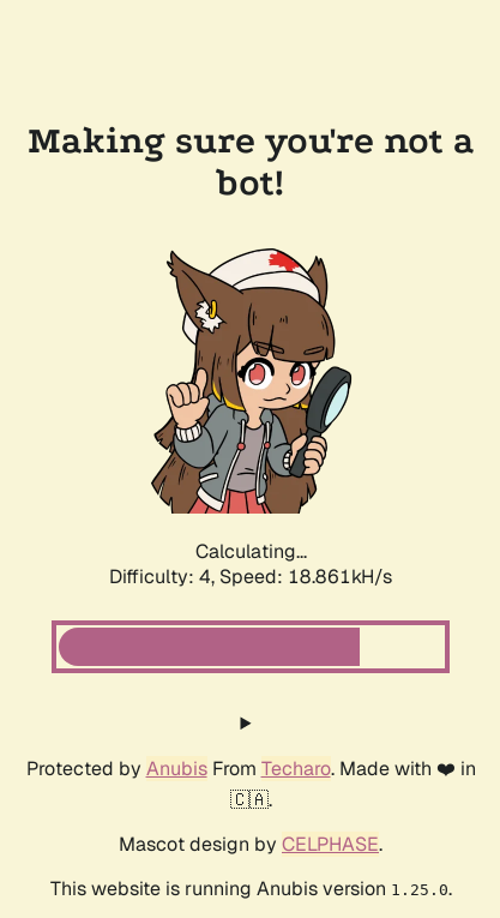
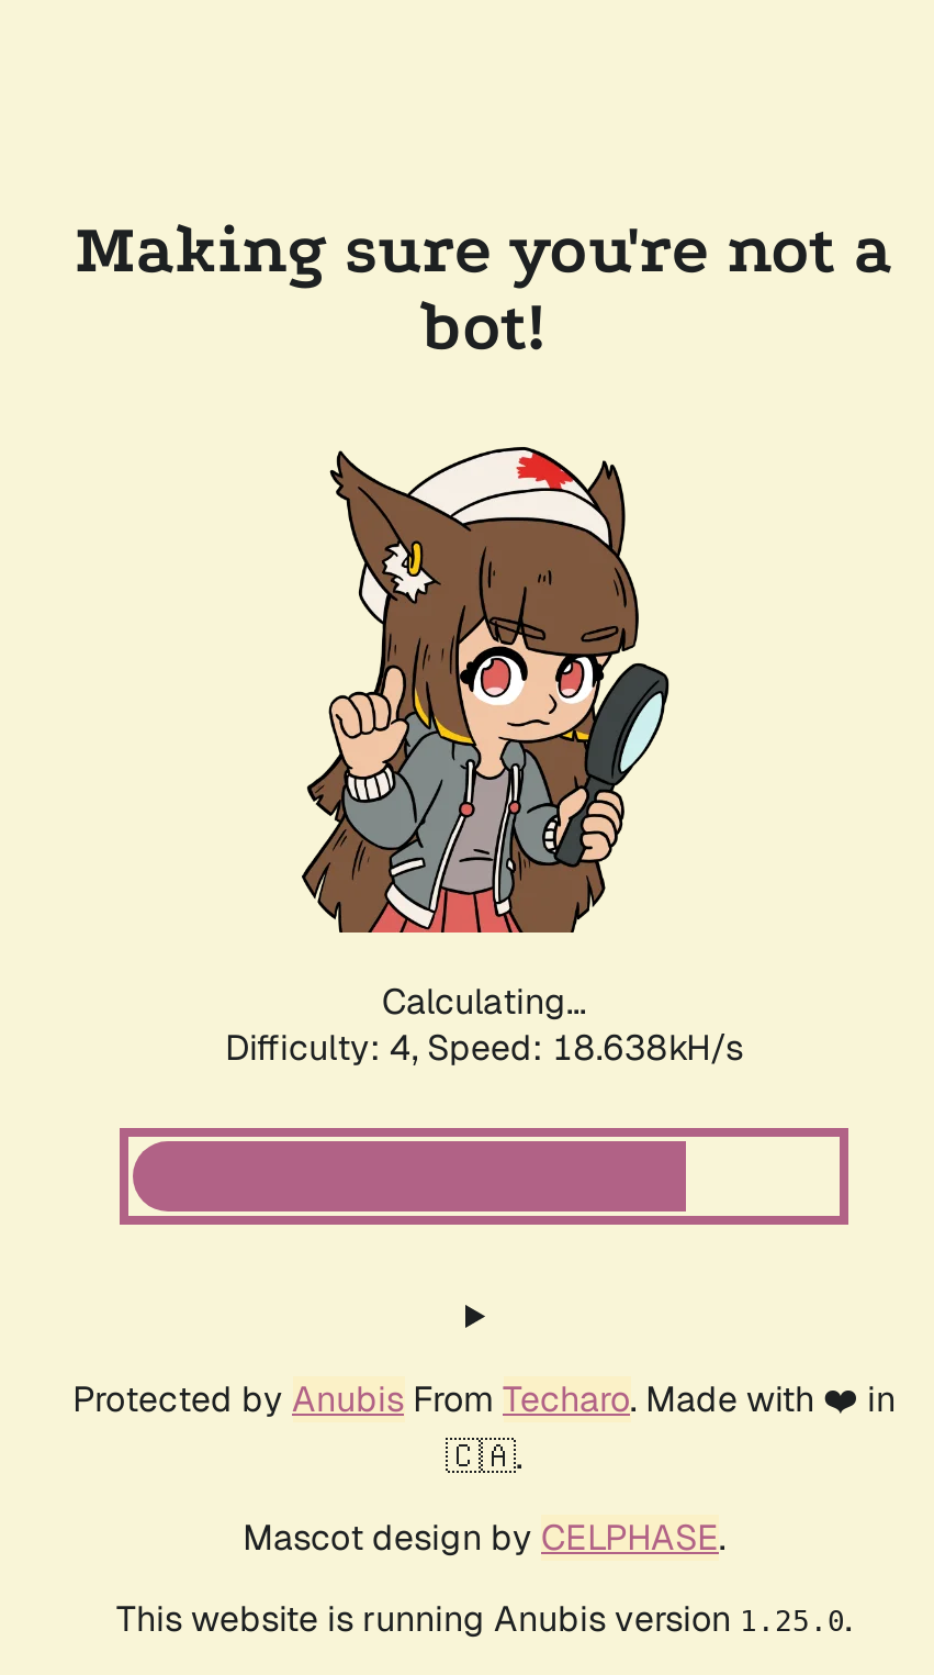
- Difficulty: 4, Speed: 18.861kH/s
+ Difficulty: 4, Speed: 18.638kH/s
